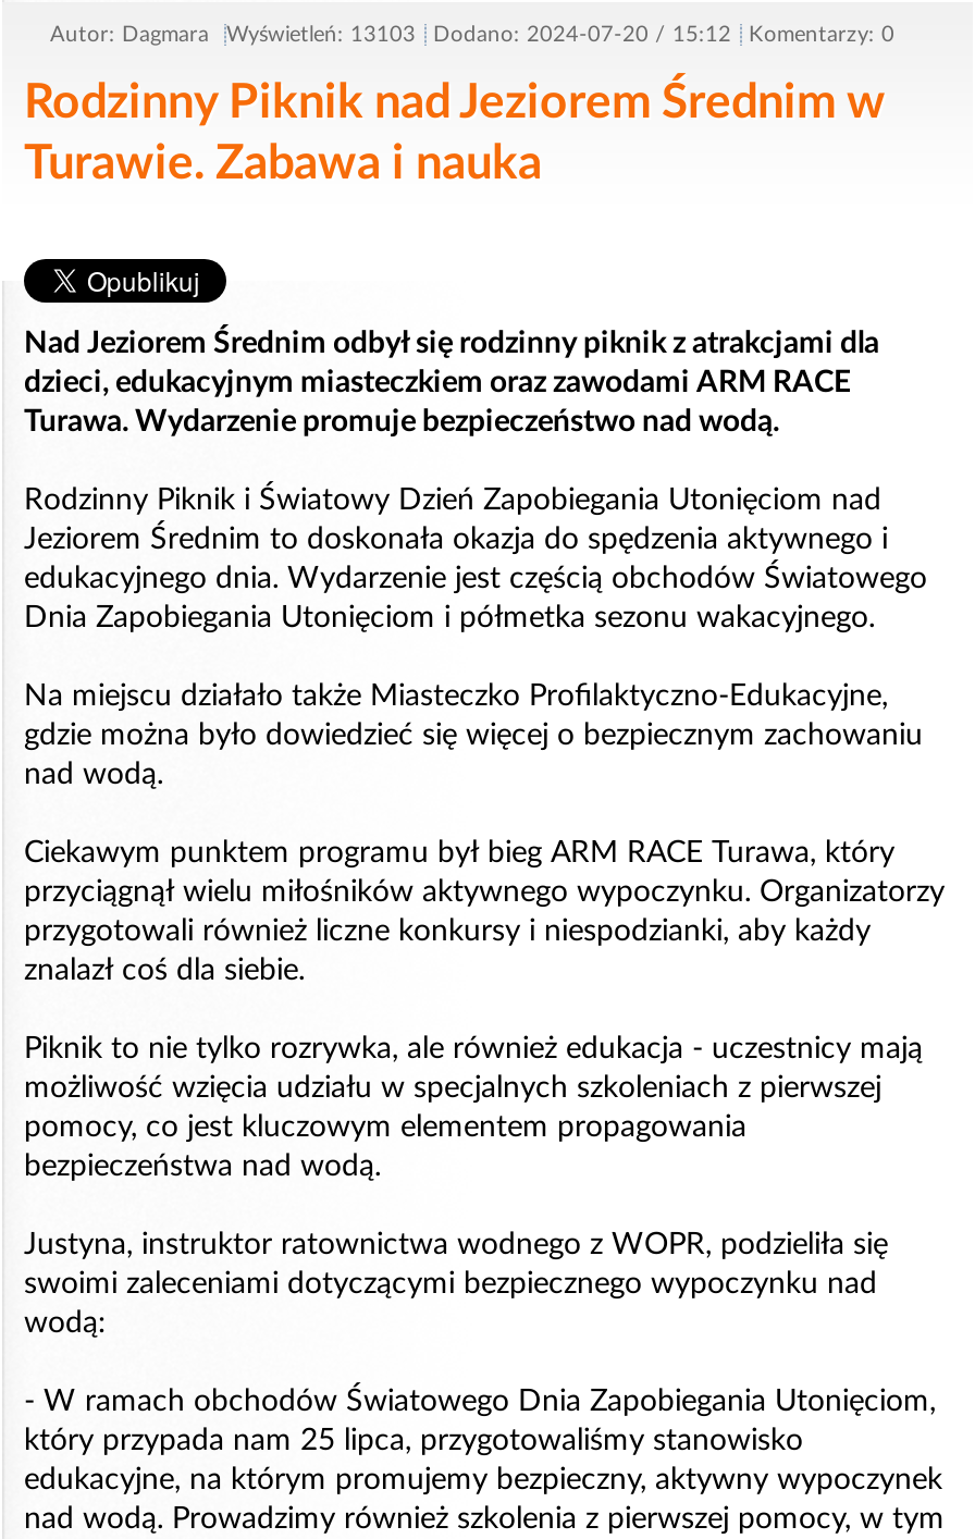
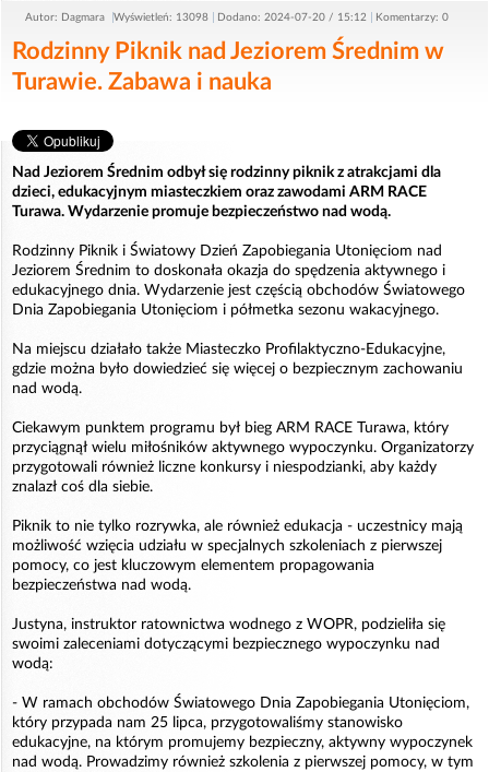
- Autor: Dagmara Wyświetleń: 13103
+ Autor: Dagmara Wyświetleń: 13098
